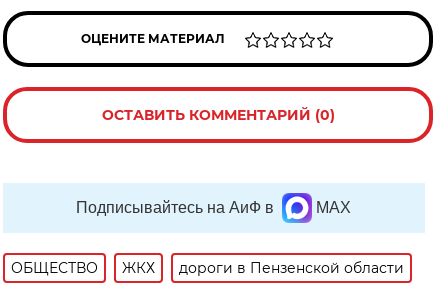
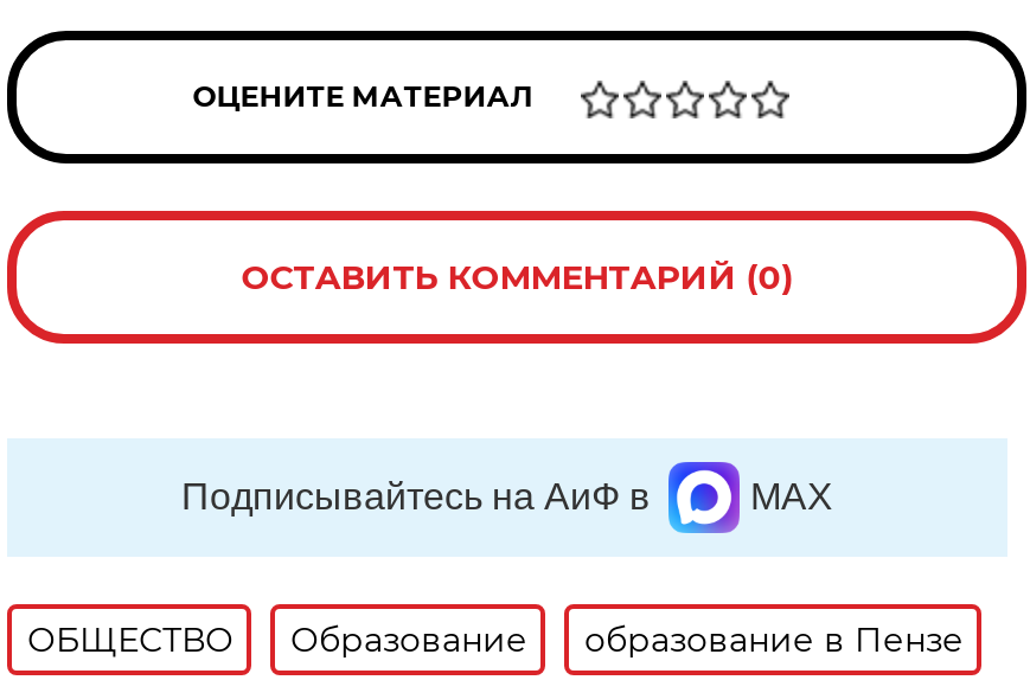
- ЖКХ
- дороги в Пензенской области
+ Образование
+ образование в Пензе
